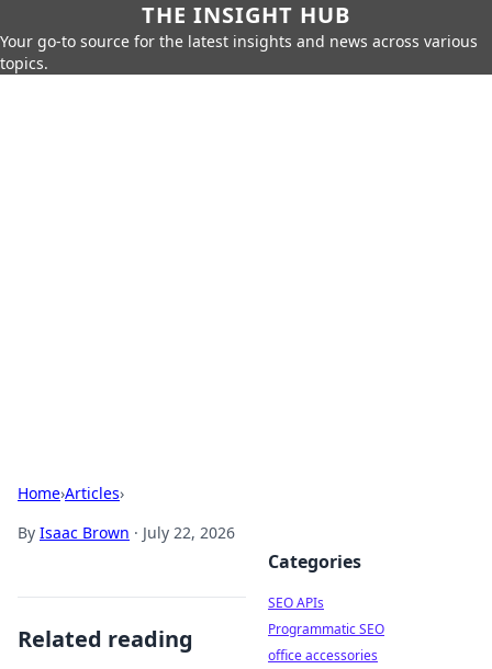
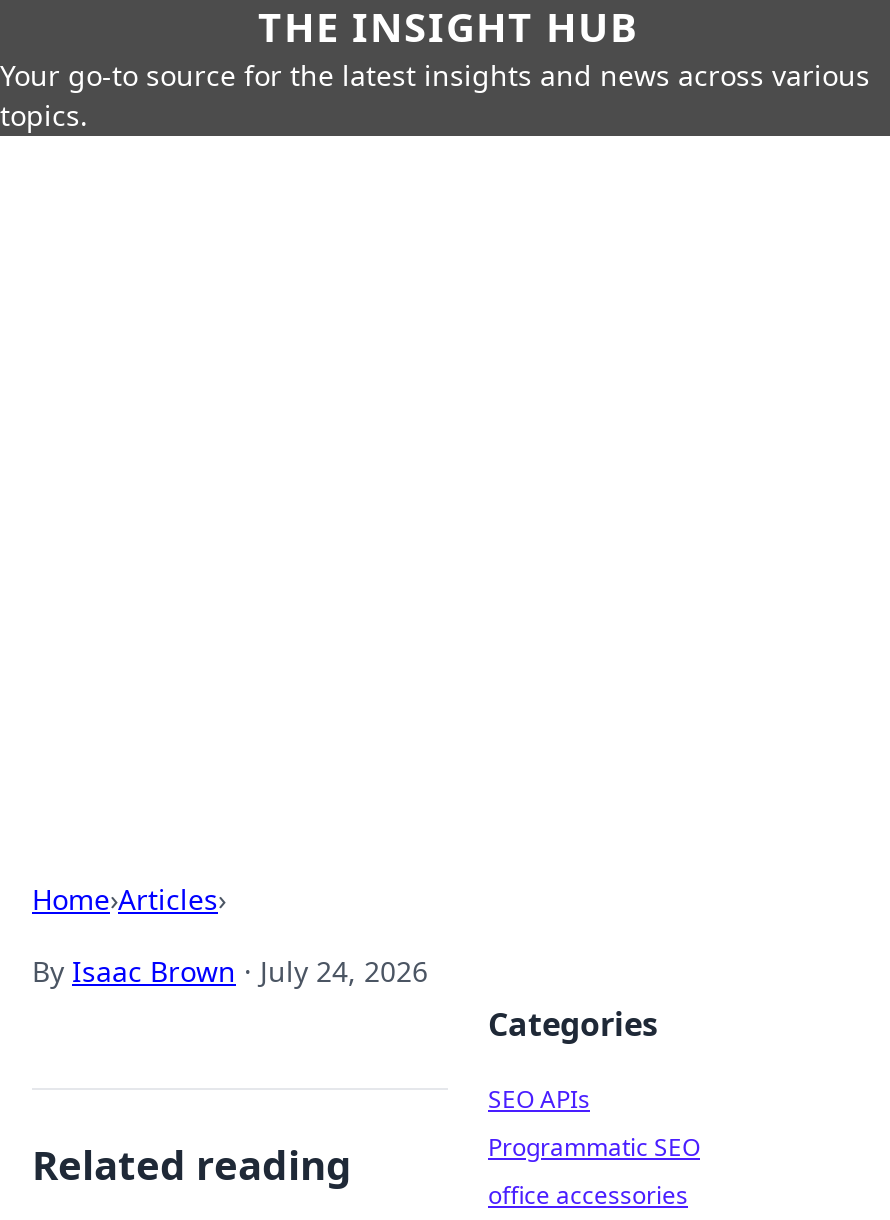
- By Isaac Brown · July 22, 2026
+ By Isaac Brown · July 24, 2026
